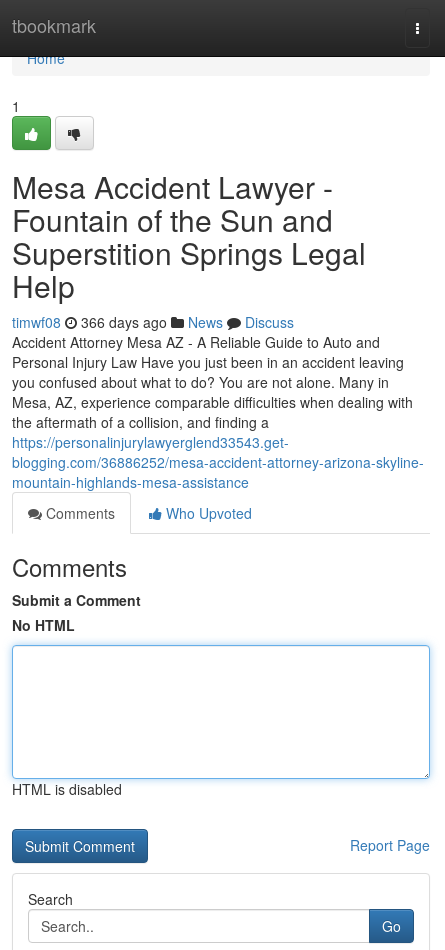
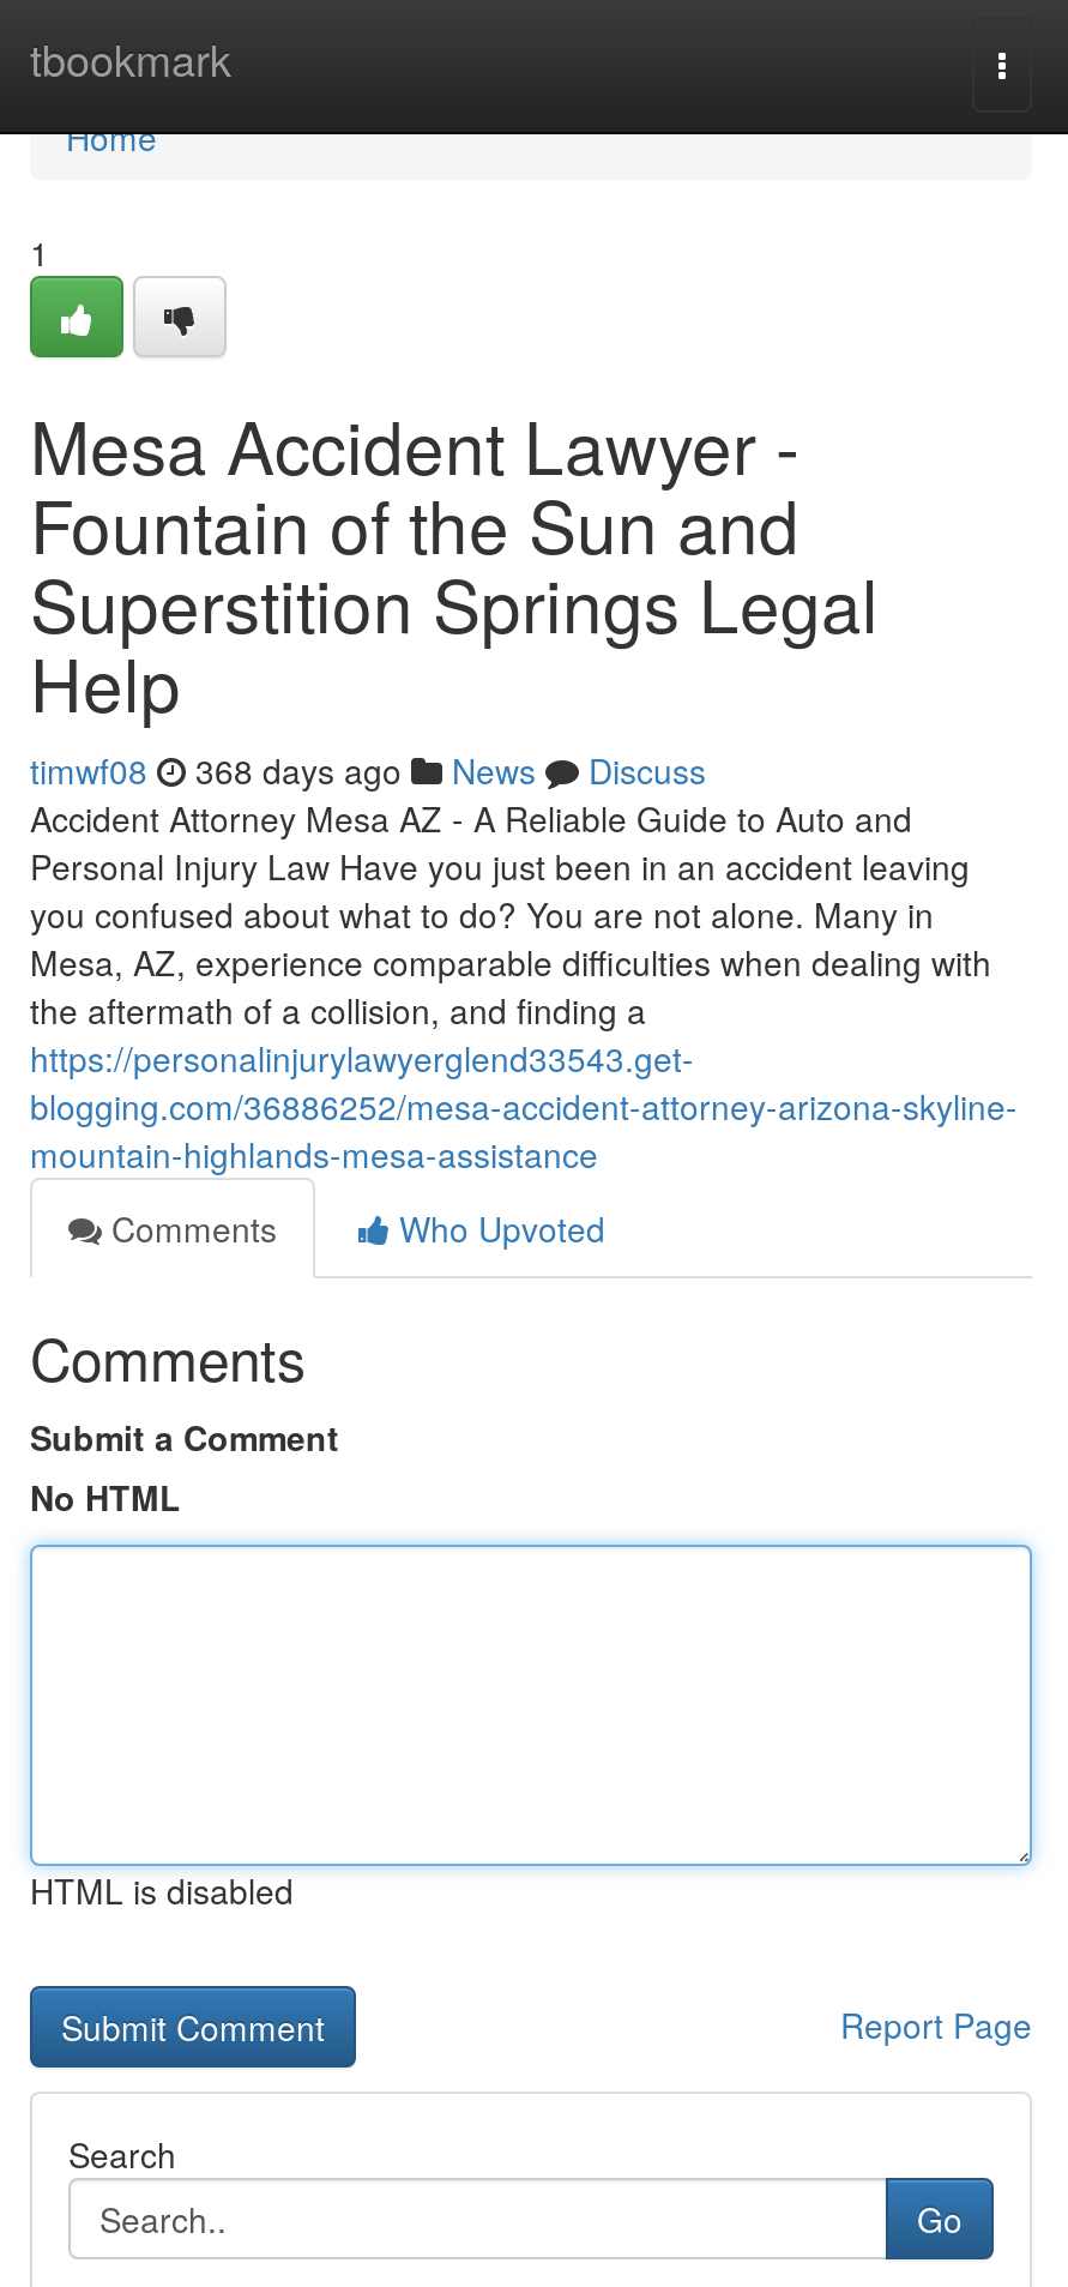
- timwf08 366 days ago News Discuss
+ timwf08 368 days ago News Discuss
